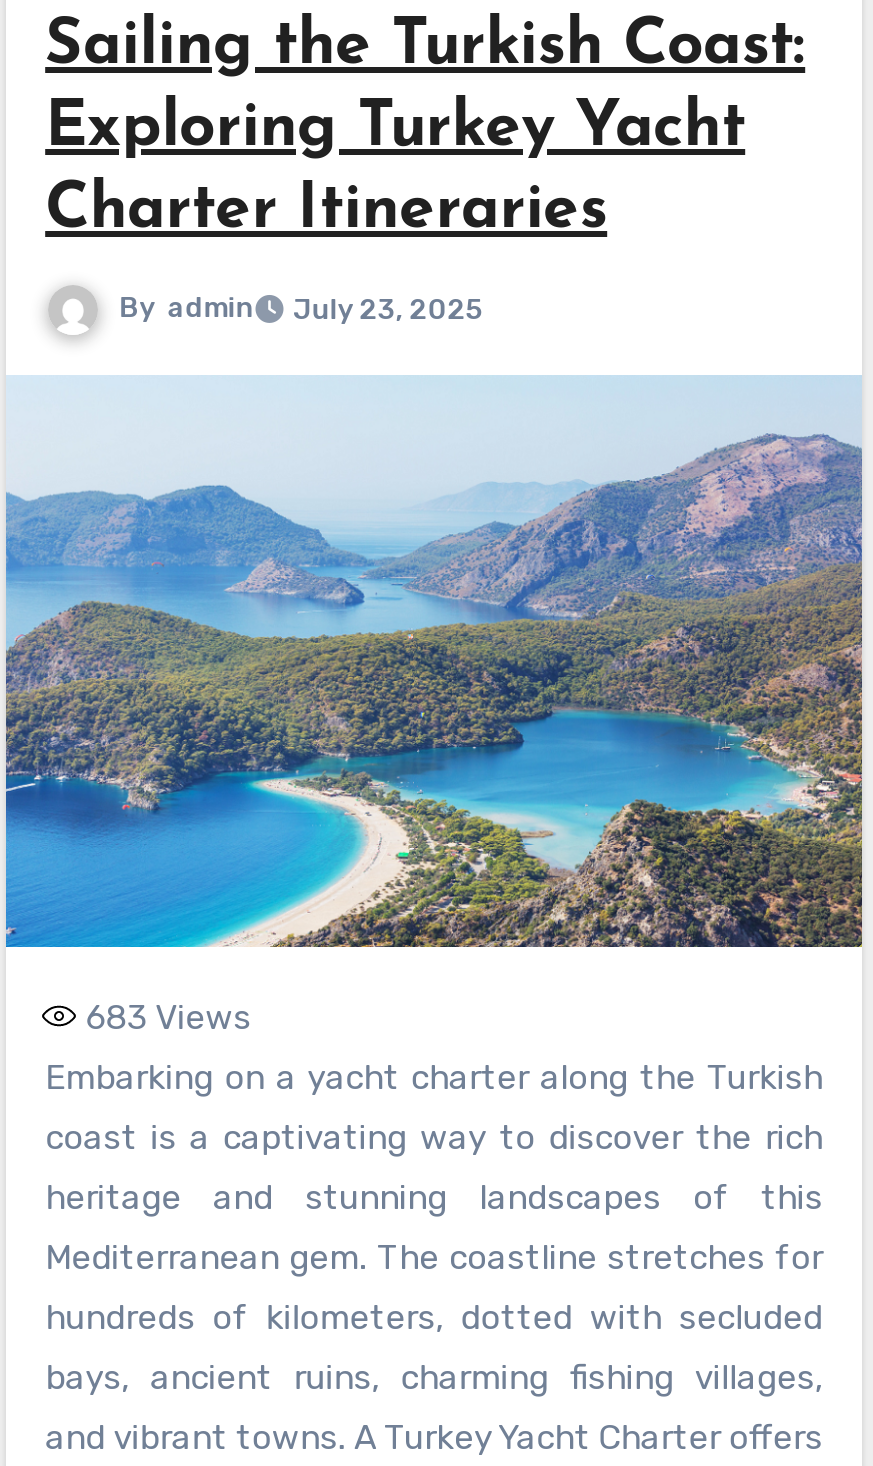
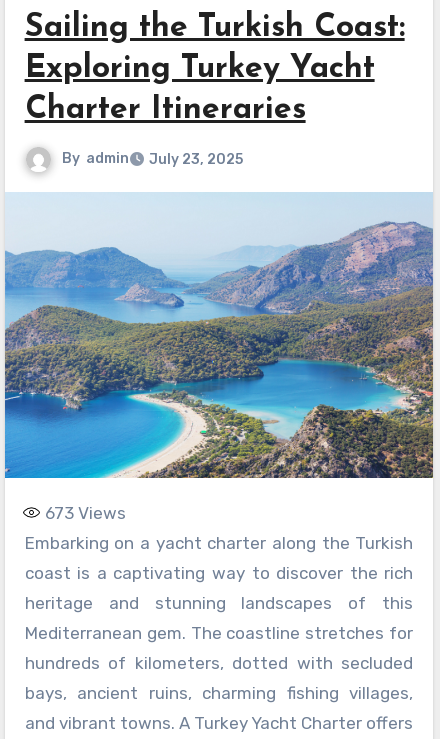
- 683 Views
+ 673 Views
